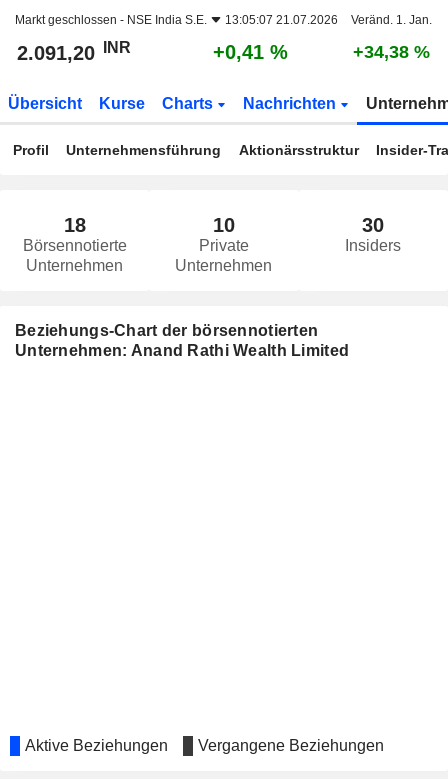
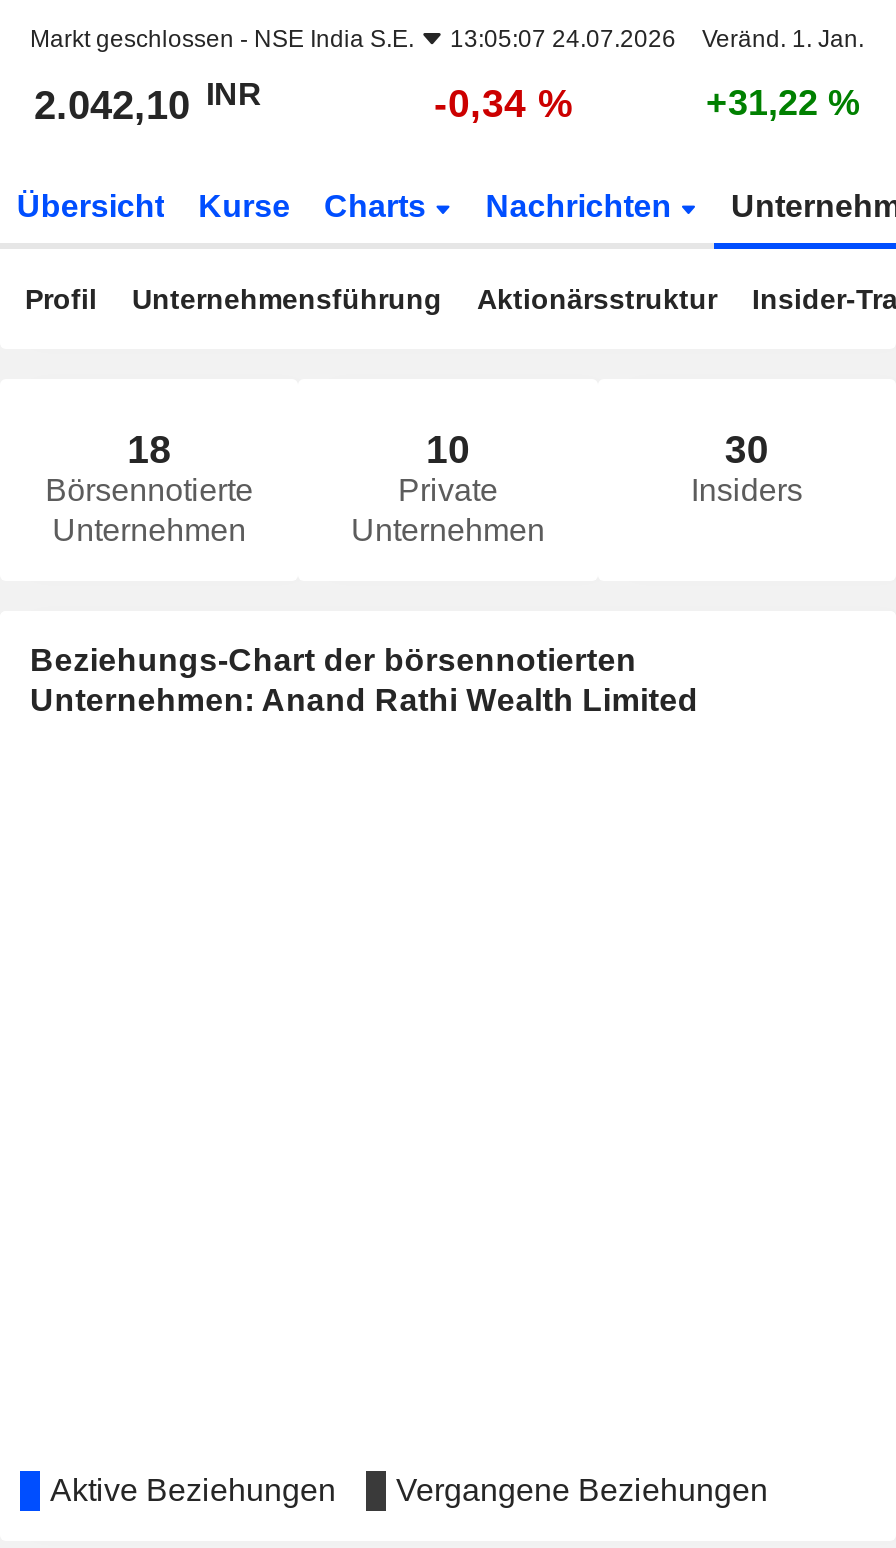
- Markt geschlossen - NSE India S.E. 13:05:07 21.07.2026 Veränd. 1. Jan.
+ Markt geschlossen - NSE India S.E. 13:05:07 24.07.2026 Veränd. 1. Jan.

- 2.091,20 INR
+ 2.042,10 INR

- +0,41 %
+ -0,34 %

- +34,38 %
+ +31,22 %
